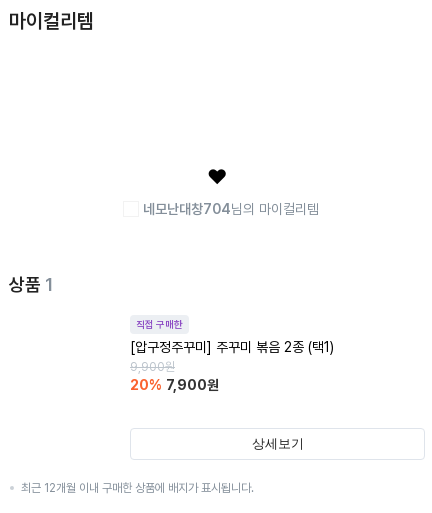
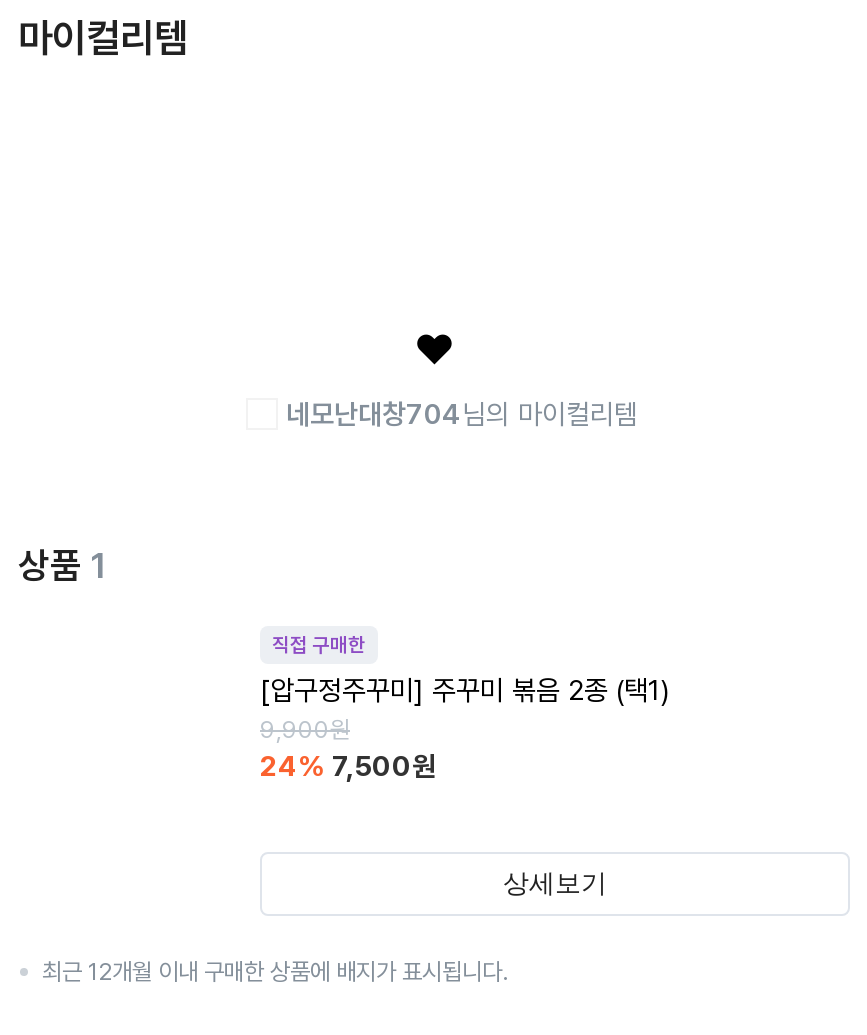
- 20% 7,900원
+ 24% 7,500원
